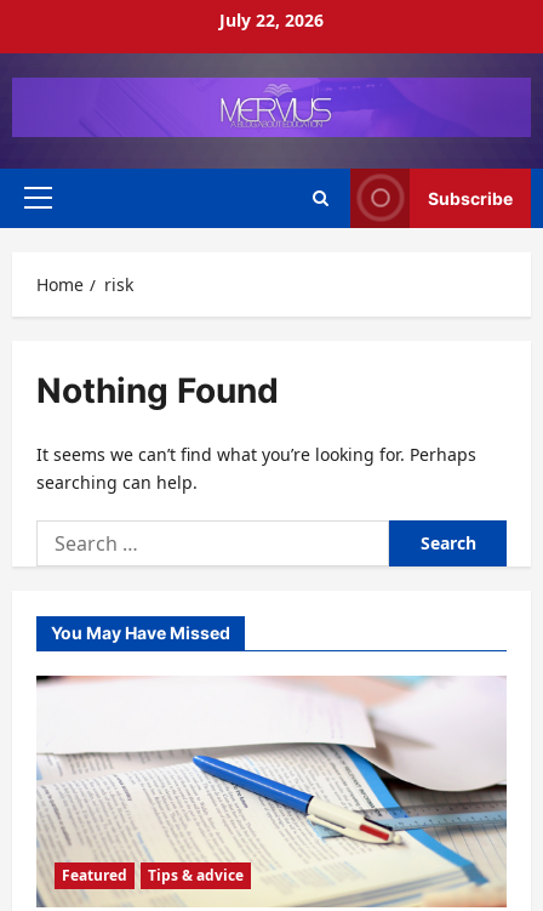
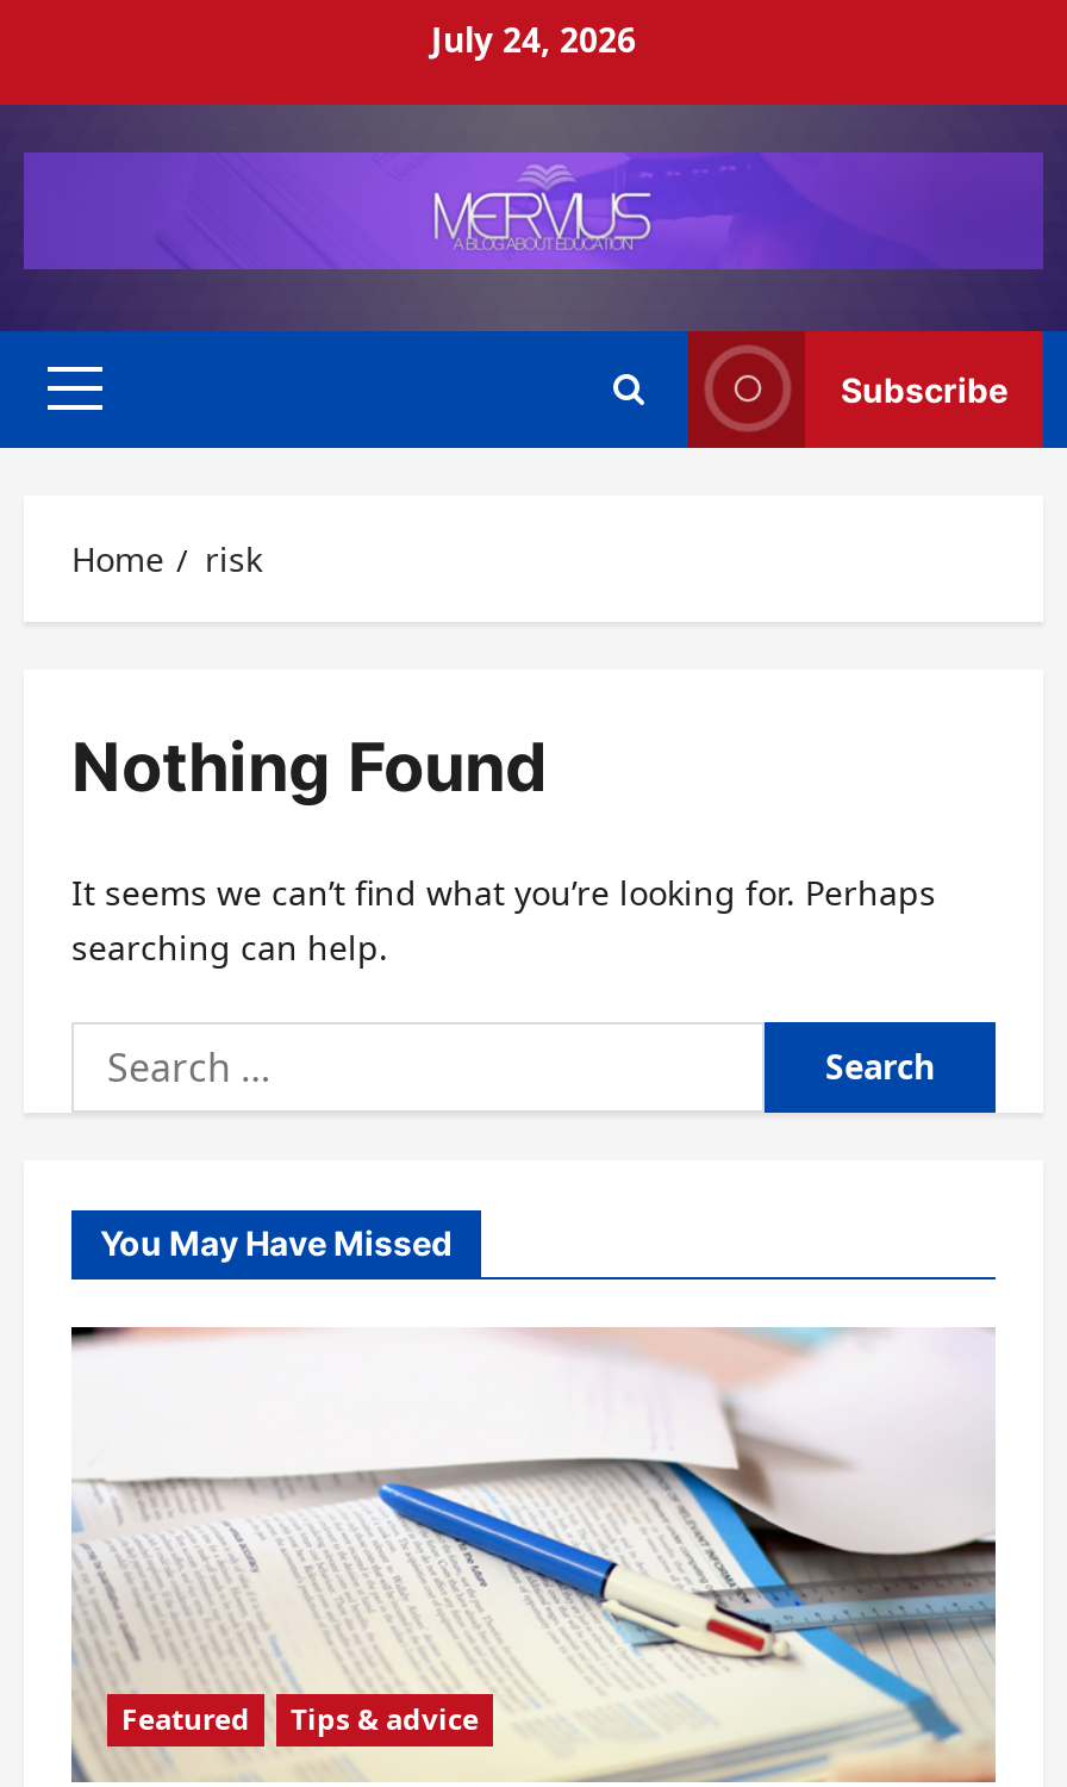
- July 22, 2026
+ July 24, 2026
